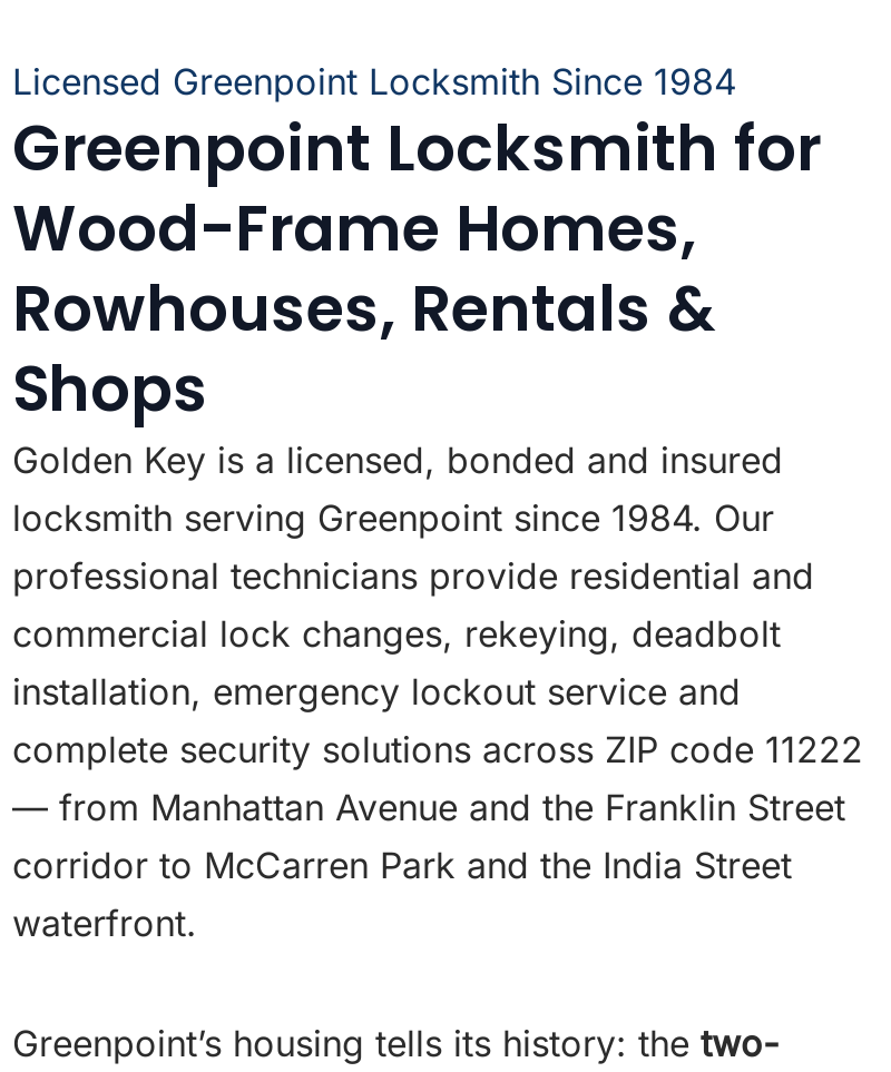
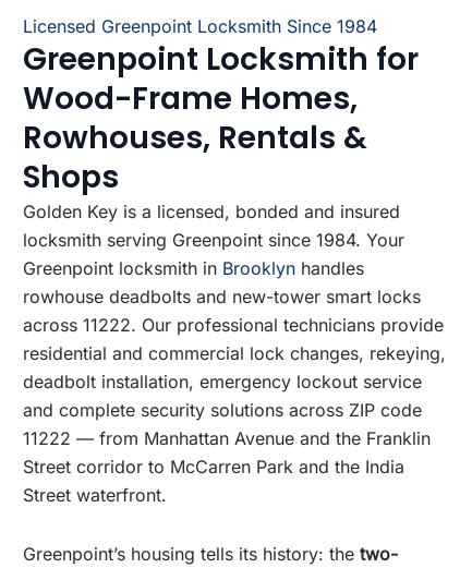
- locksmith serving Greenpoint since 1984. Our
- professional technicians provide residential and
- commercial lock changes, rekeying, deadbolt
- installation, emergency lockout service and
- complete security solutions across ZIP code 11222
- — from Manhattan Avenue and the Franklin Street
- corridor to McCarren Park and the India Street
- waterfront.
+ locksmith serving Greenpoint since 1984. Your
+ Greenpoint locksmith in Brooklyn handles
+ rowhouse deadbolts and new-tower smart locks
+ across 11222. Our professional technicians provide
+ residential and commercial lock changes, rekeying,
+ deadbolt installation, emergency lockout service
+ and complete security solutions across ZIP code
+ 11222 — from Manhattan Avenue and the Franklin
+ Street corridor to McCarren Park and the India
+ Street waterfront.
